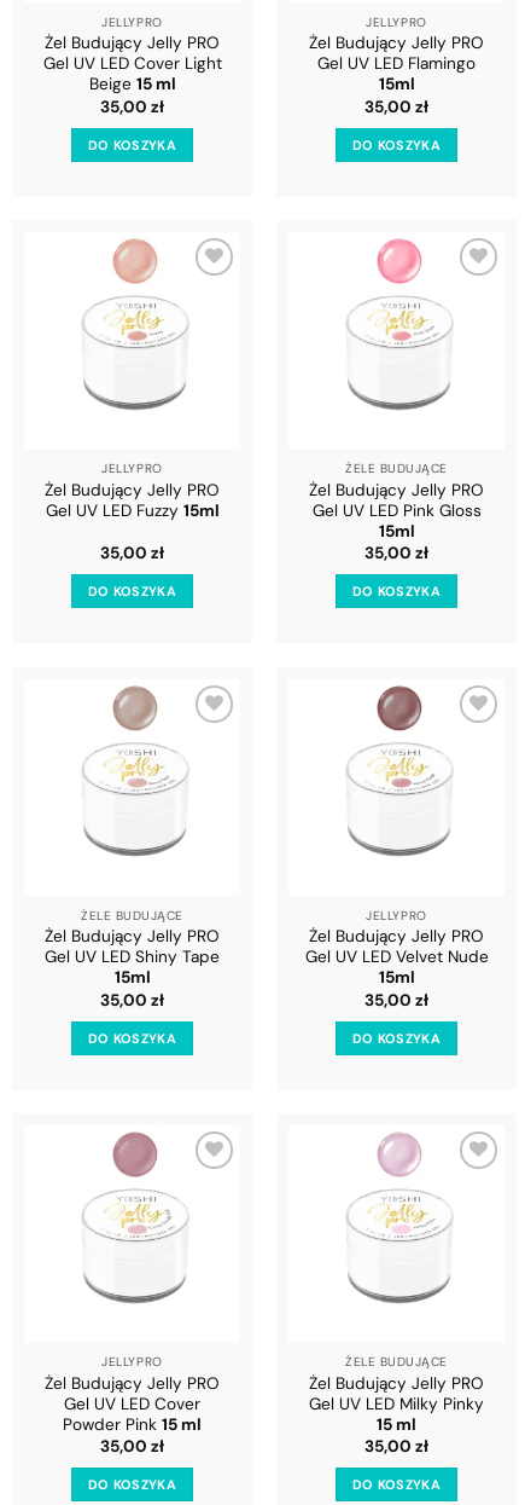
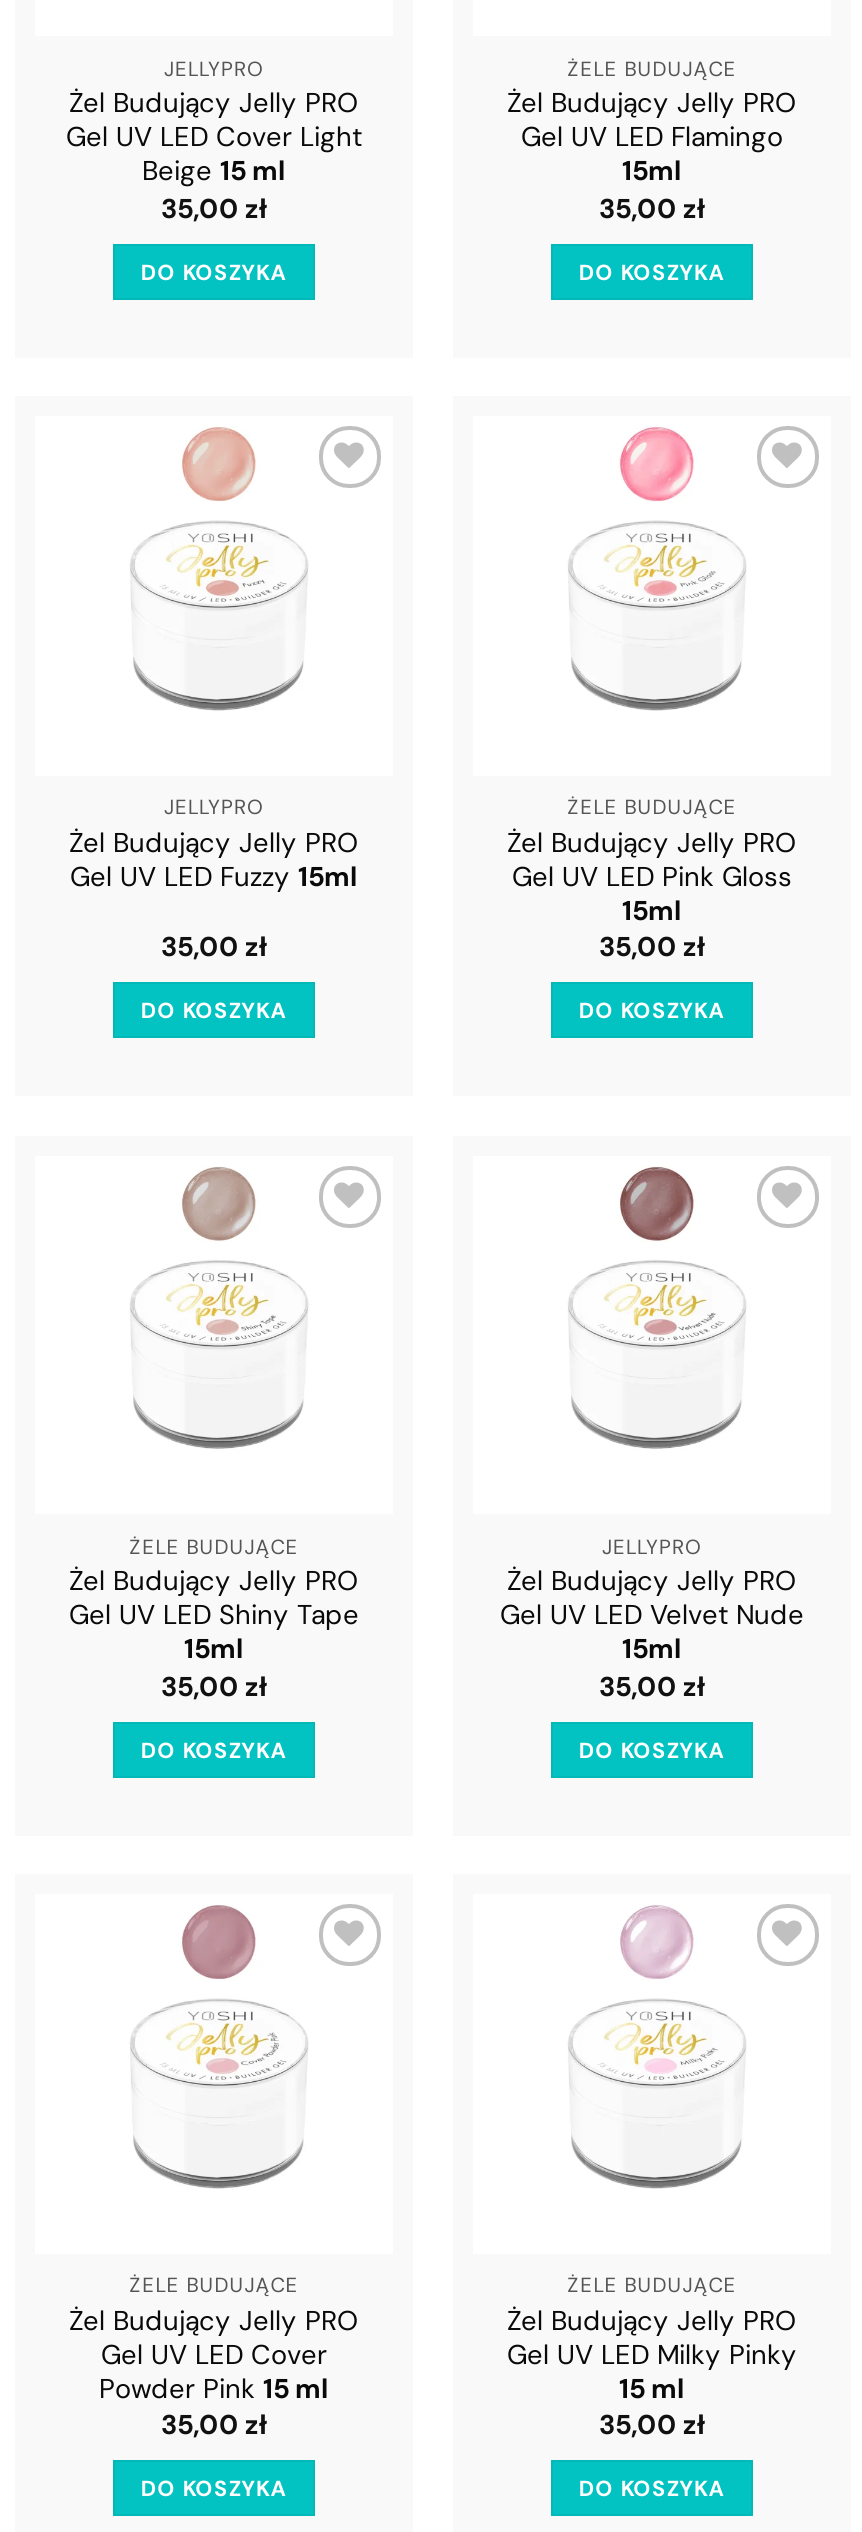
- JELLYPRO
+ ŻELE BUDUJĄCE

- JELLYPRO
+ ŻELE BUDUJĄCE
